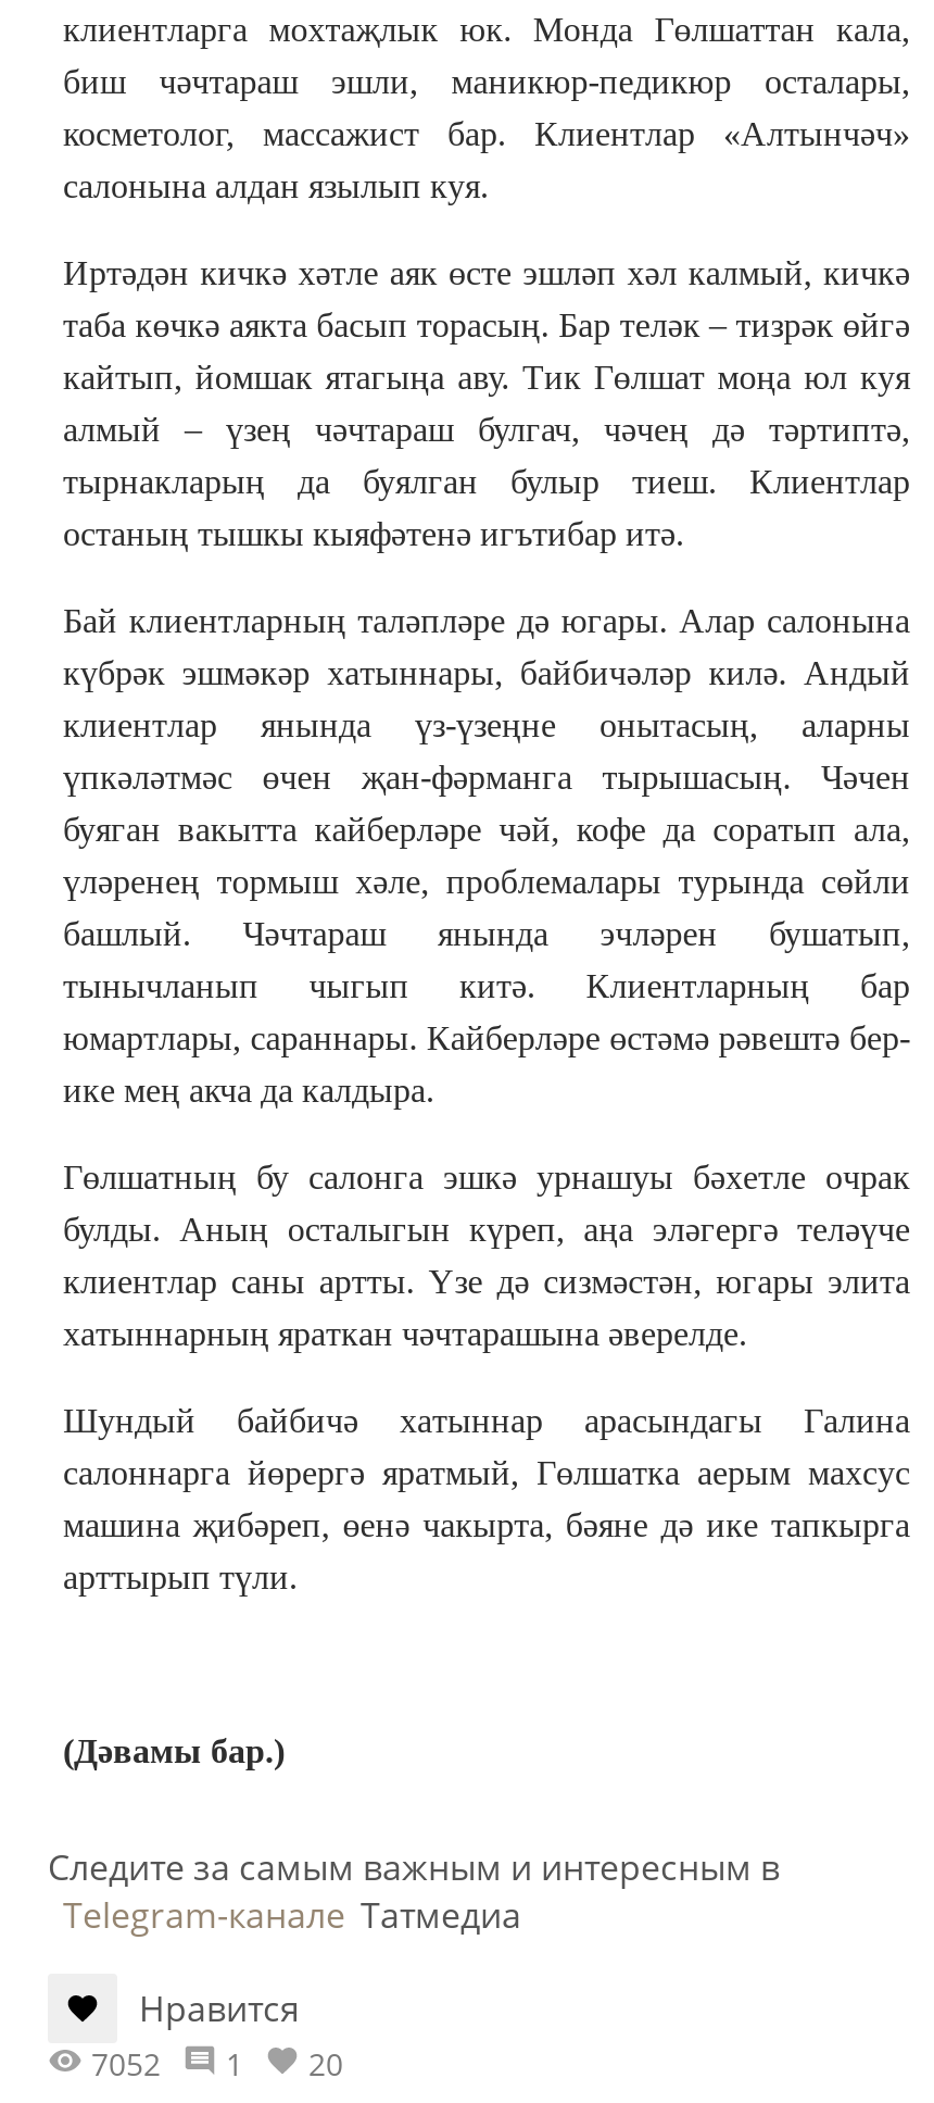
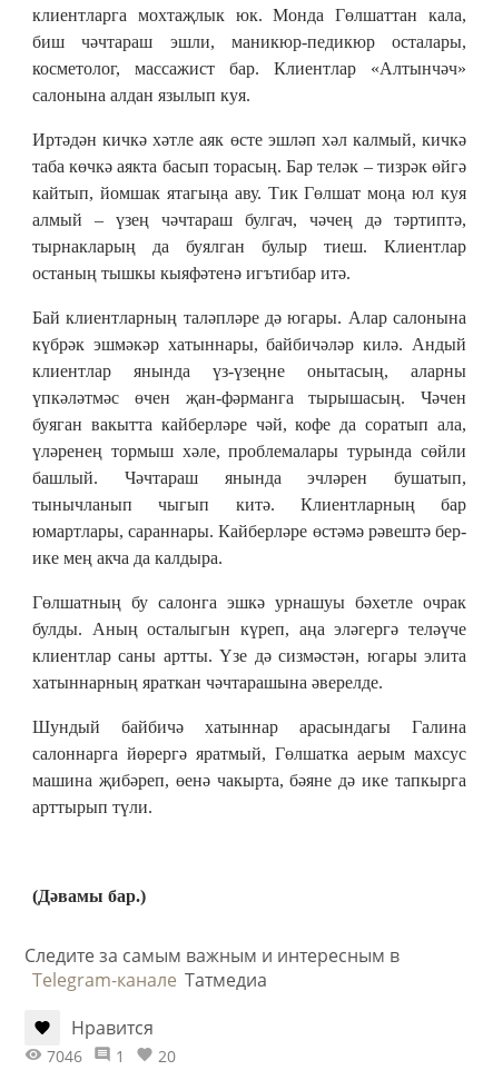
- 7052 1 20
+ 7046 1 20
